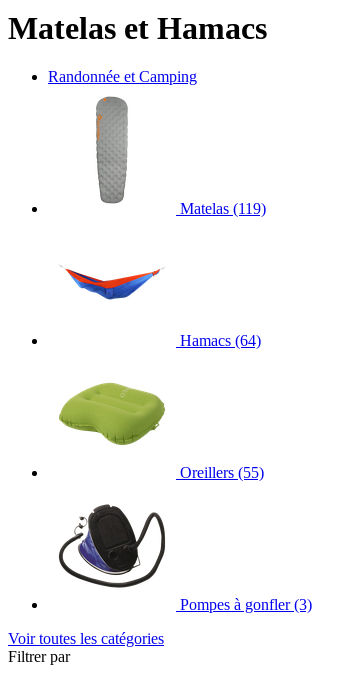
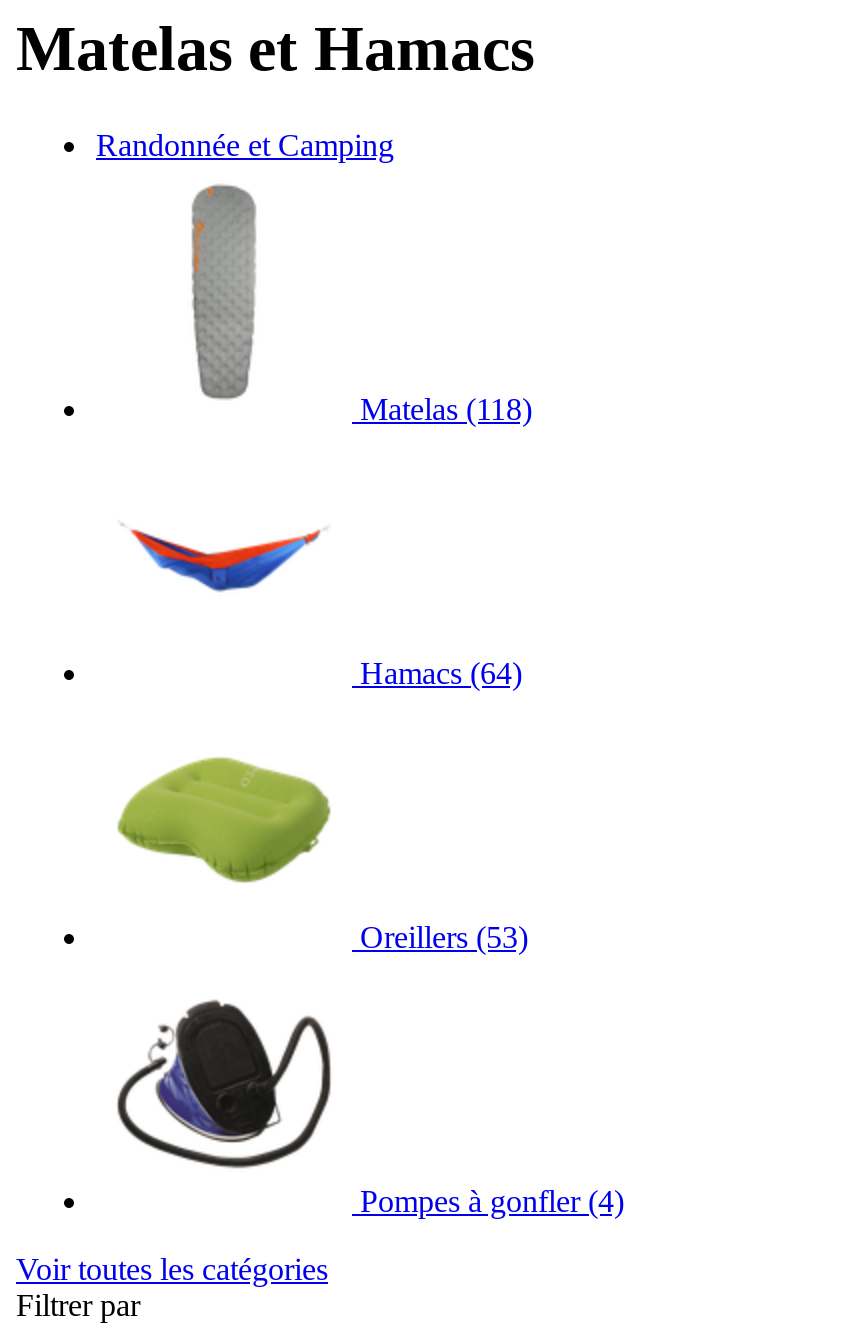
- Matelas (119)
+ Matelas (118)

- Oreillers (55)
+ Oreillers (53)

- Pompes à gonfler (3)
+ Pompes à gonfler (4)
